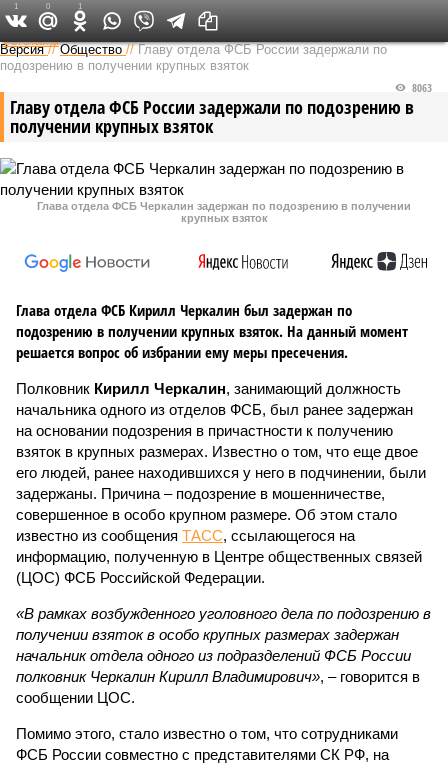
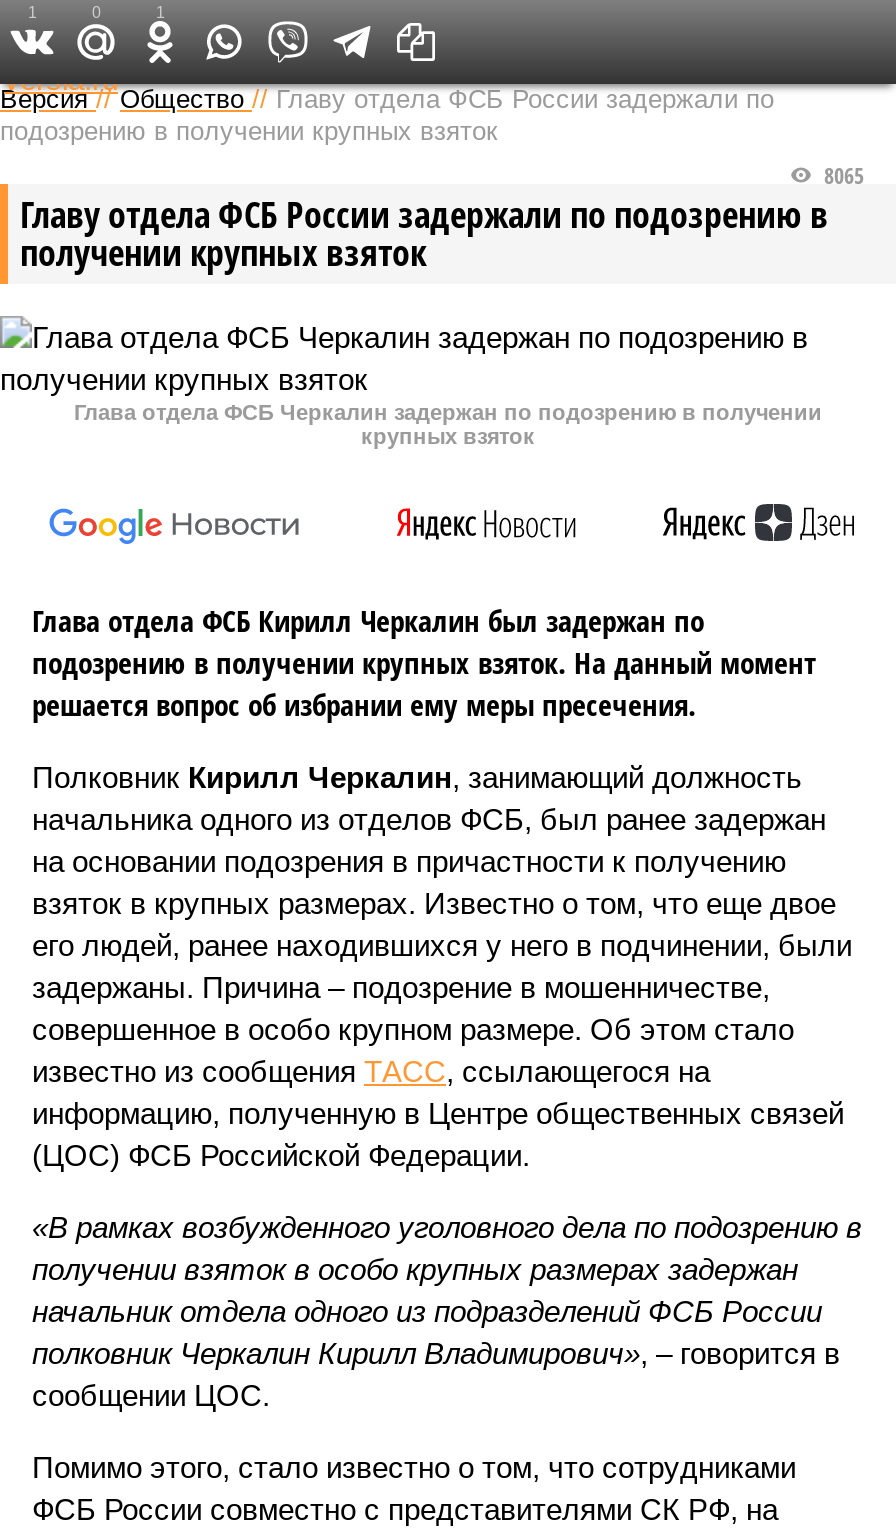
- 8063
+ 8065
